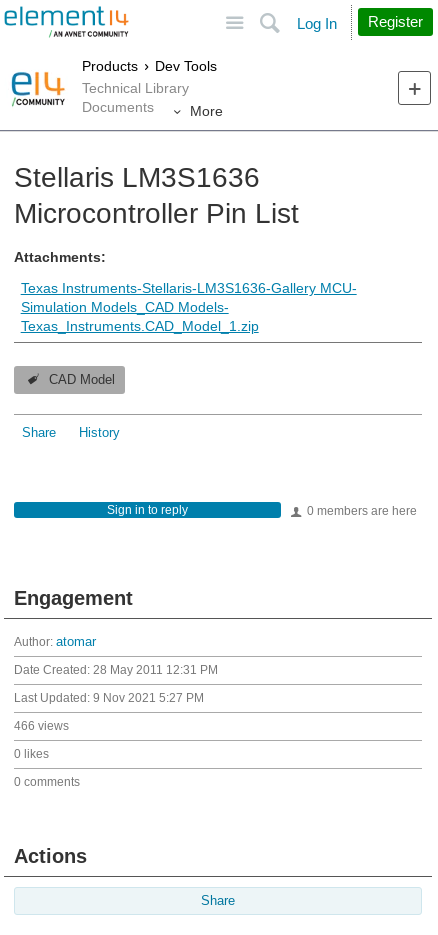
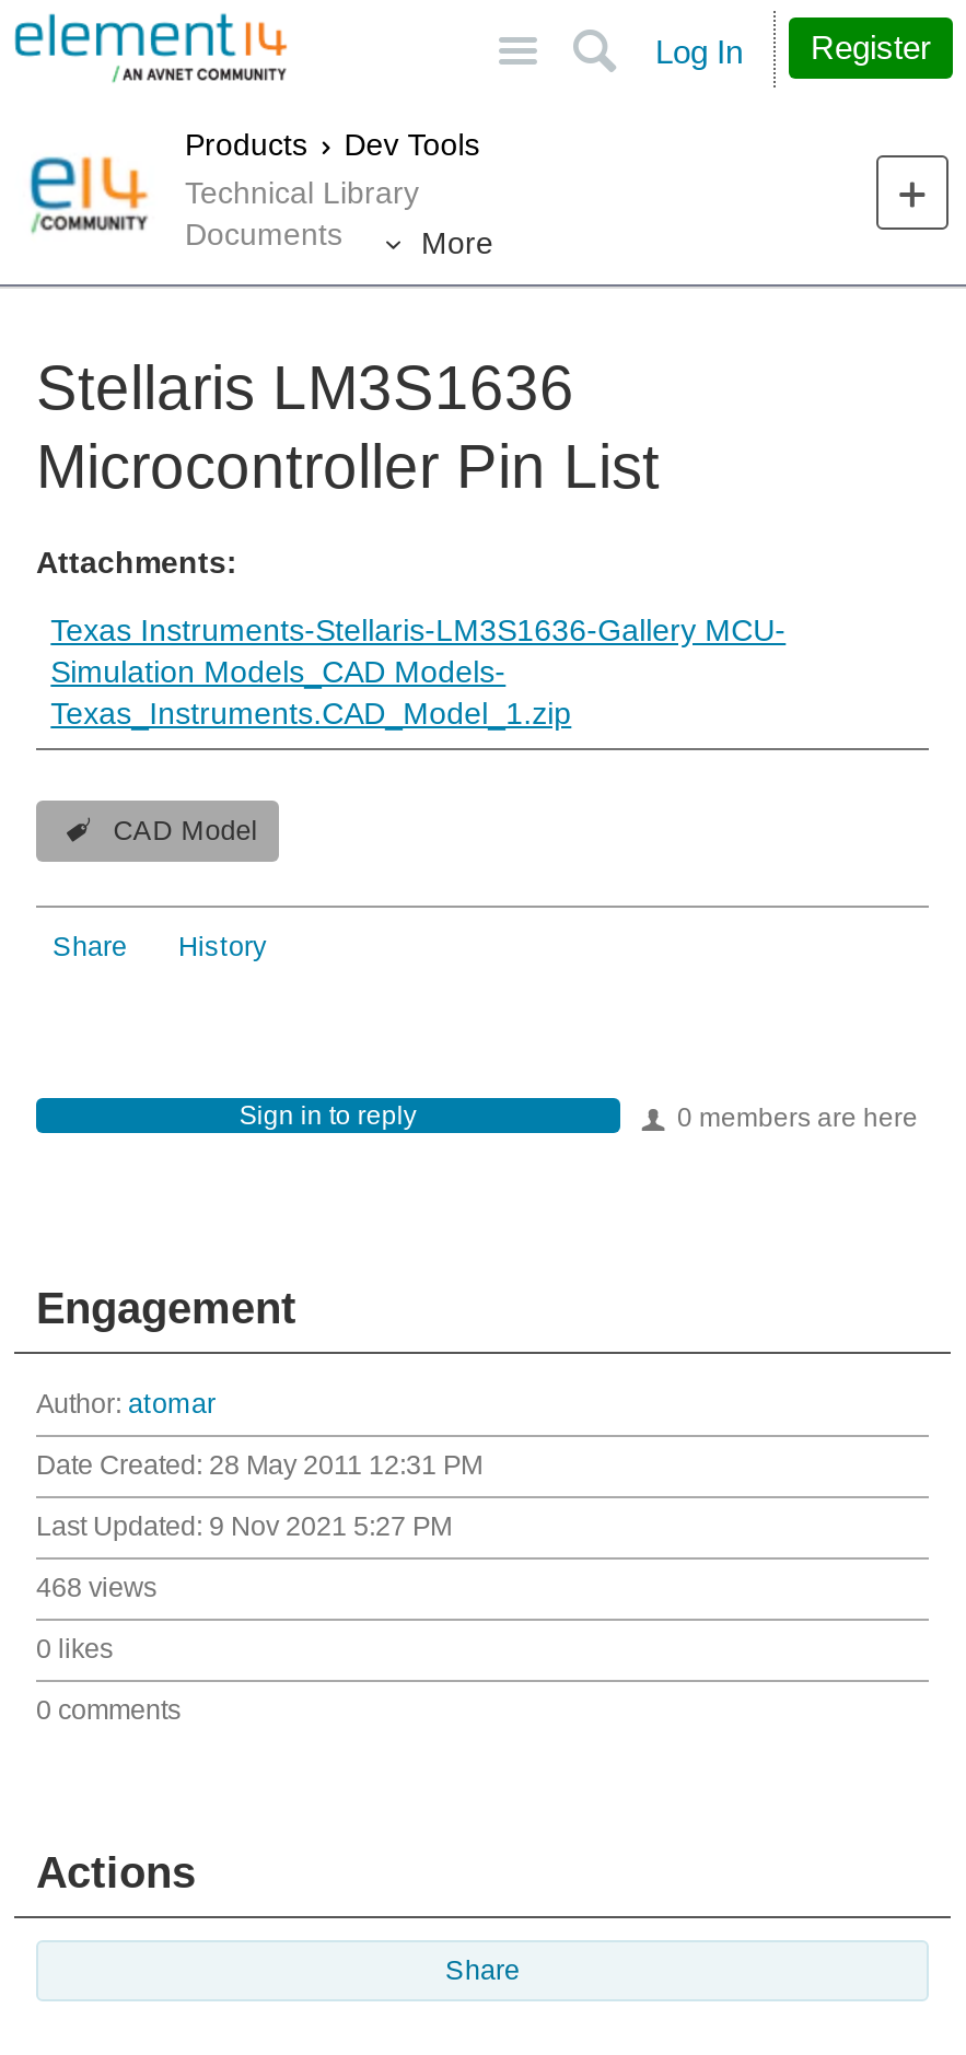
- 466 views
+ 468 views
